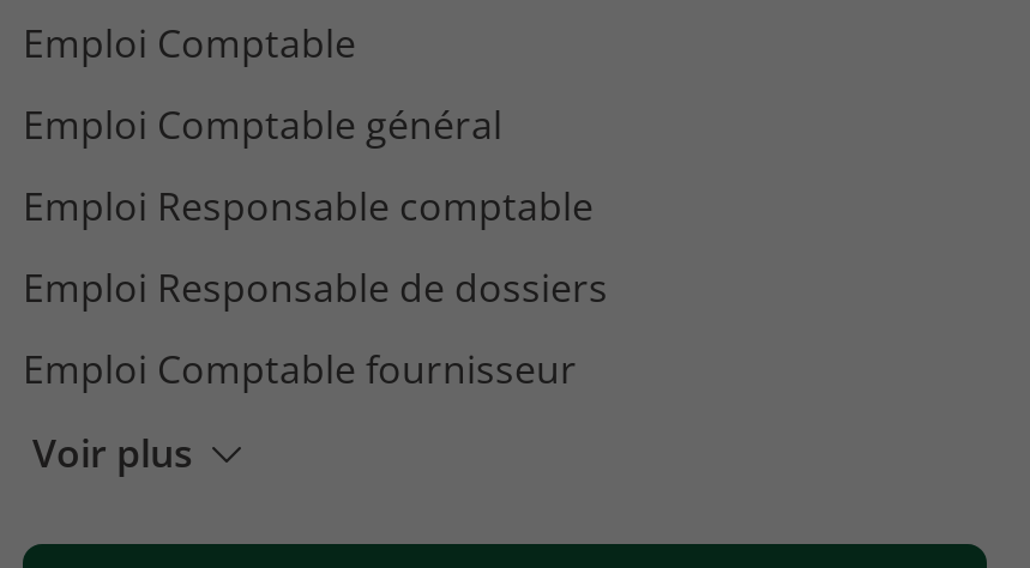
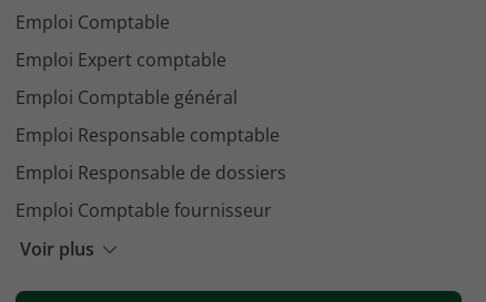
+ Emploi Expert comptable
